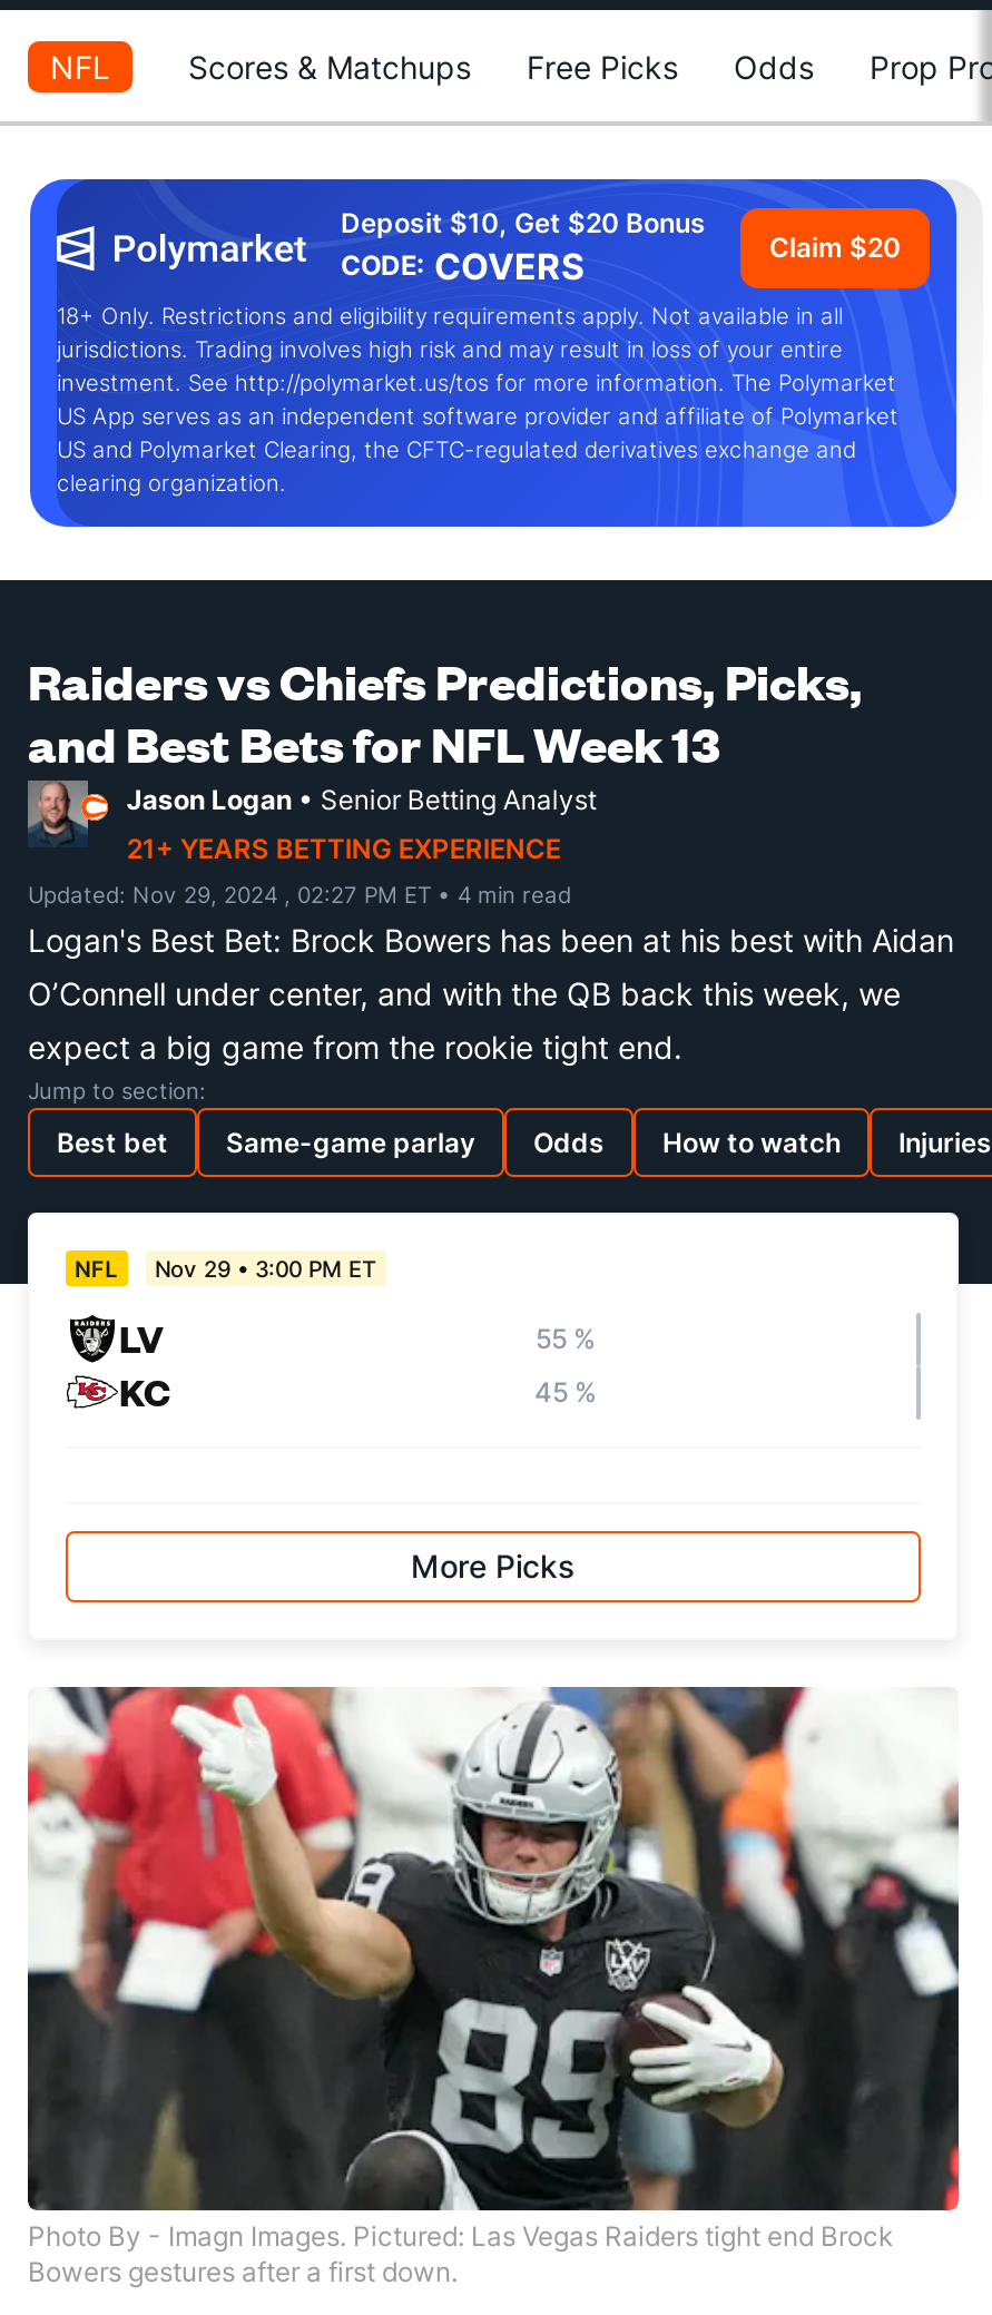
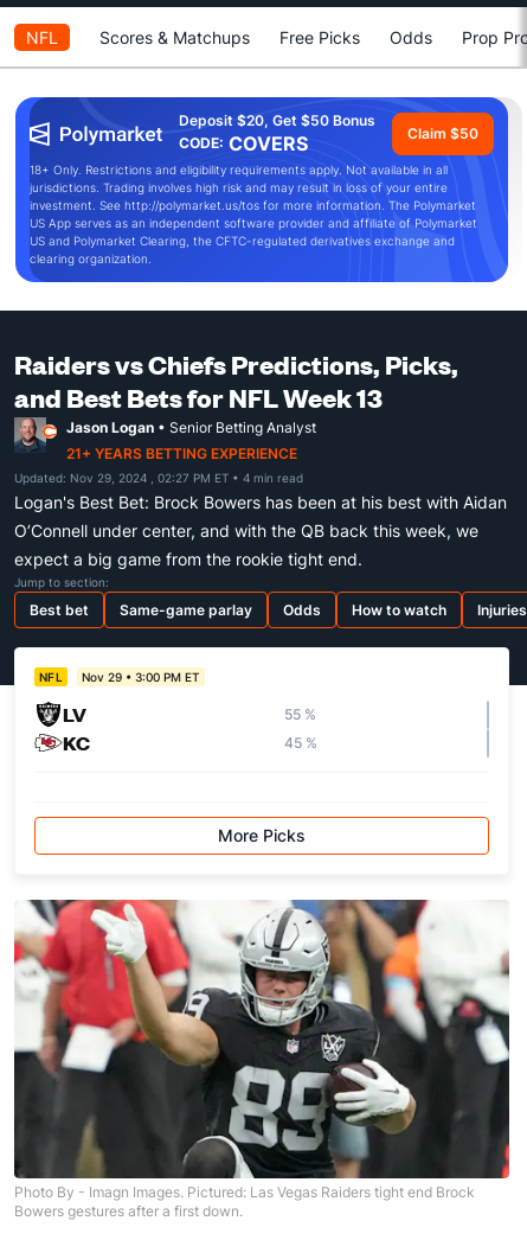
- Deposit $10, Get $20 Bonus
+ Deposit $20, Get $50 Bonus

- Claim $20
+ Claim $50
